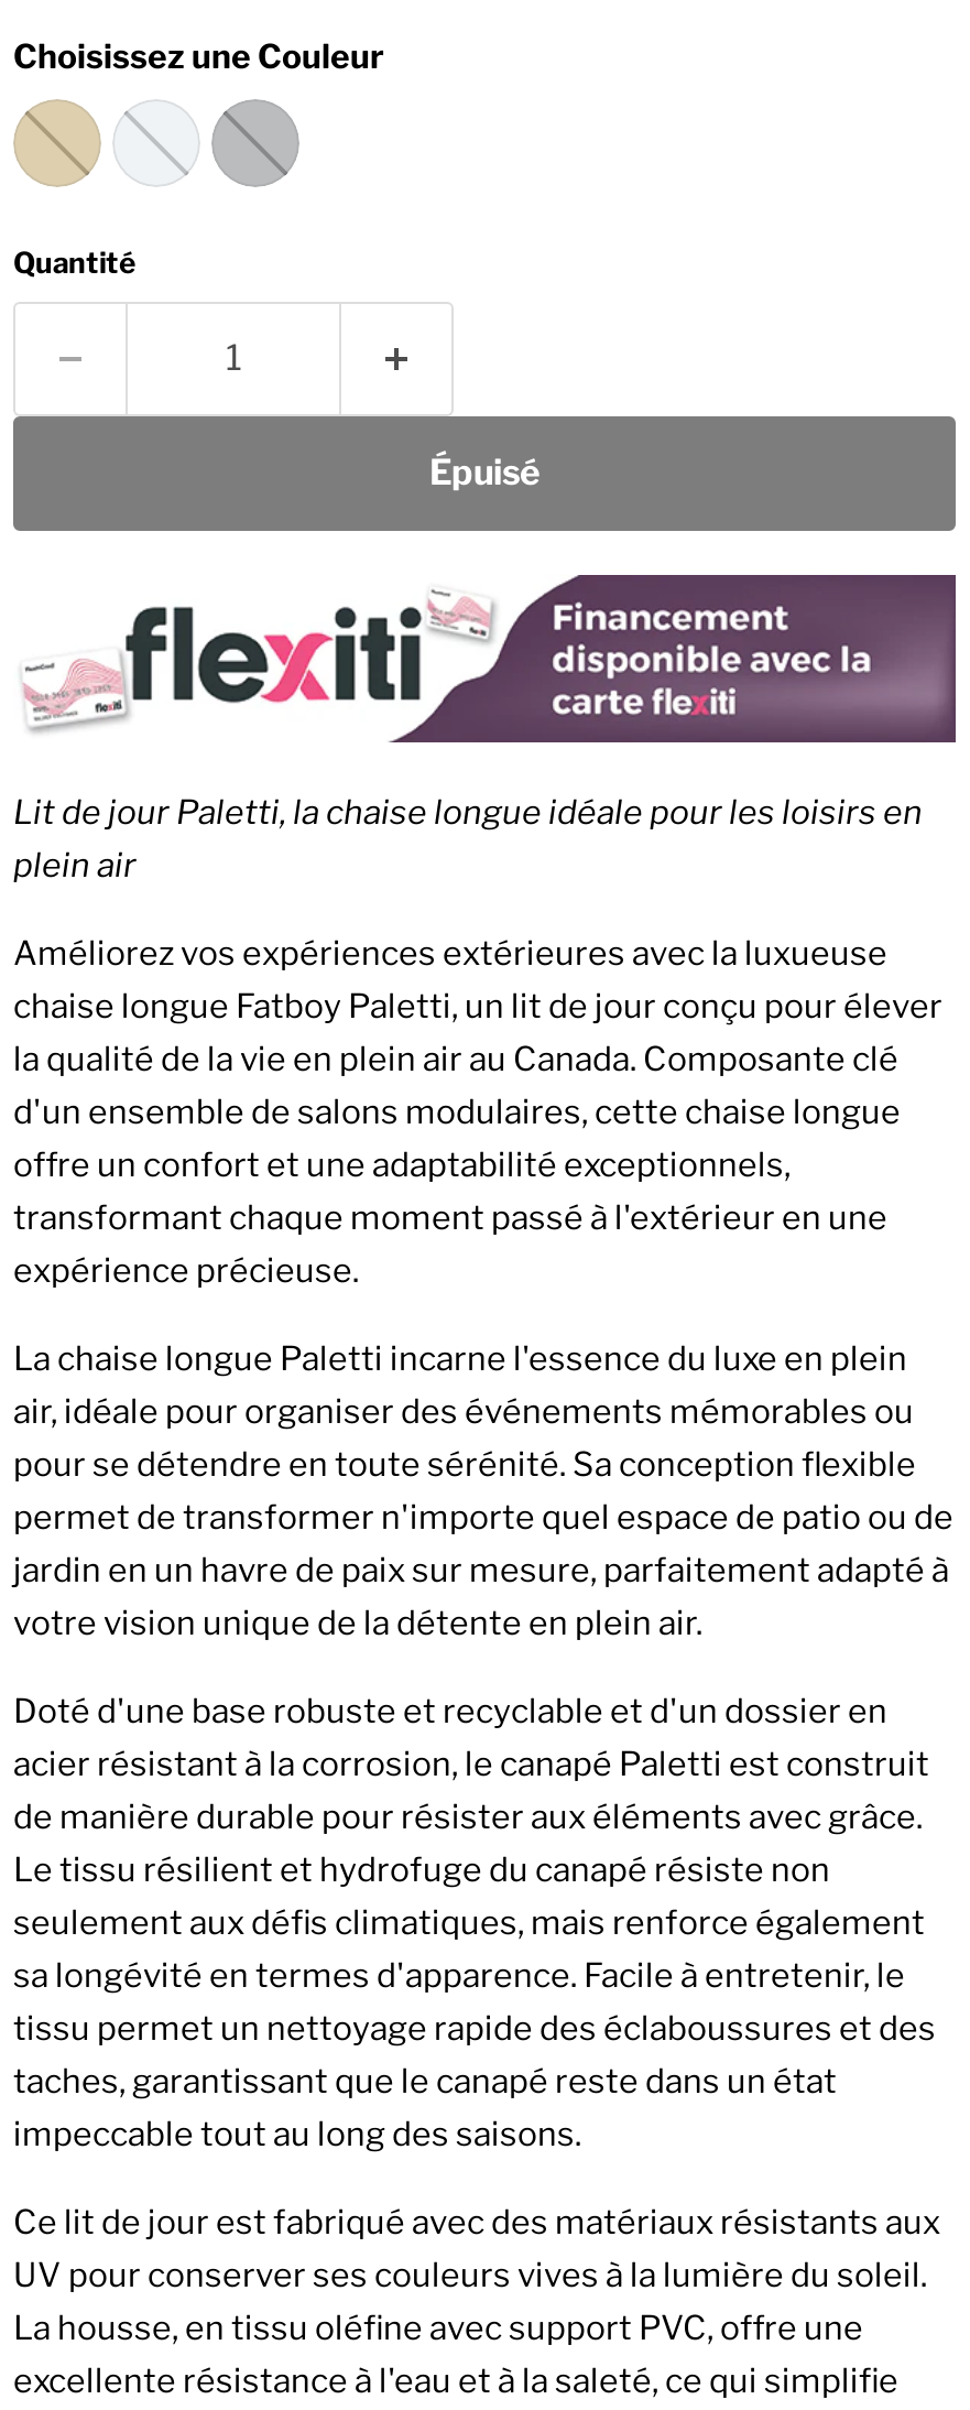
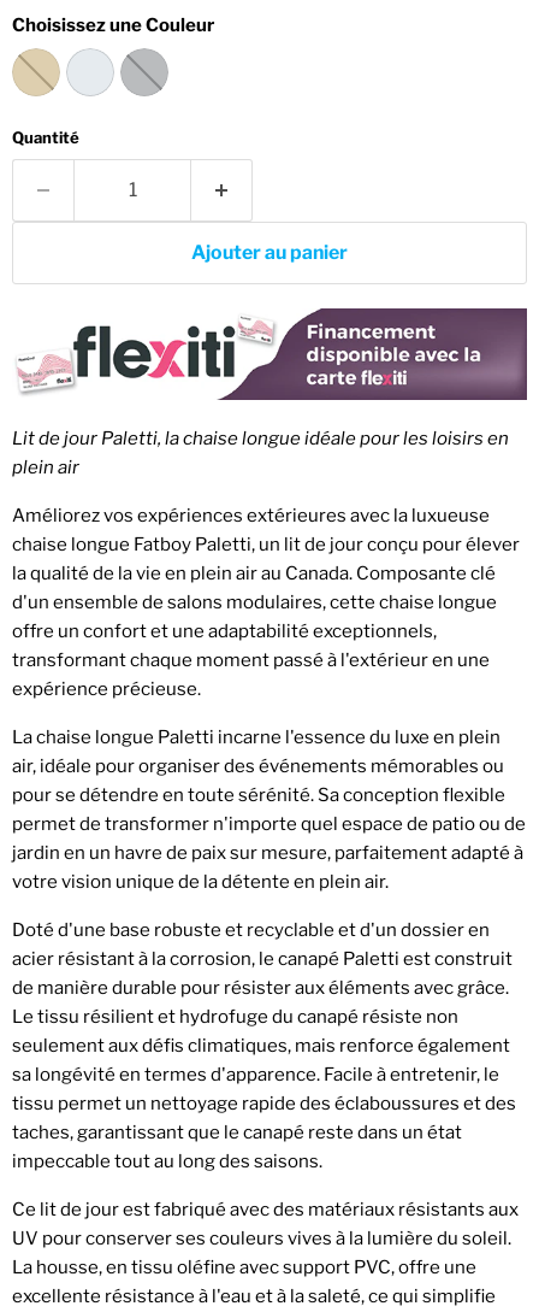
- Épuisé
+ Ajouter au panier
